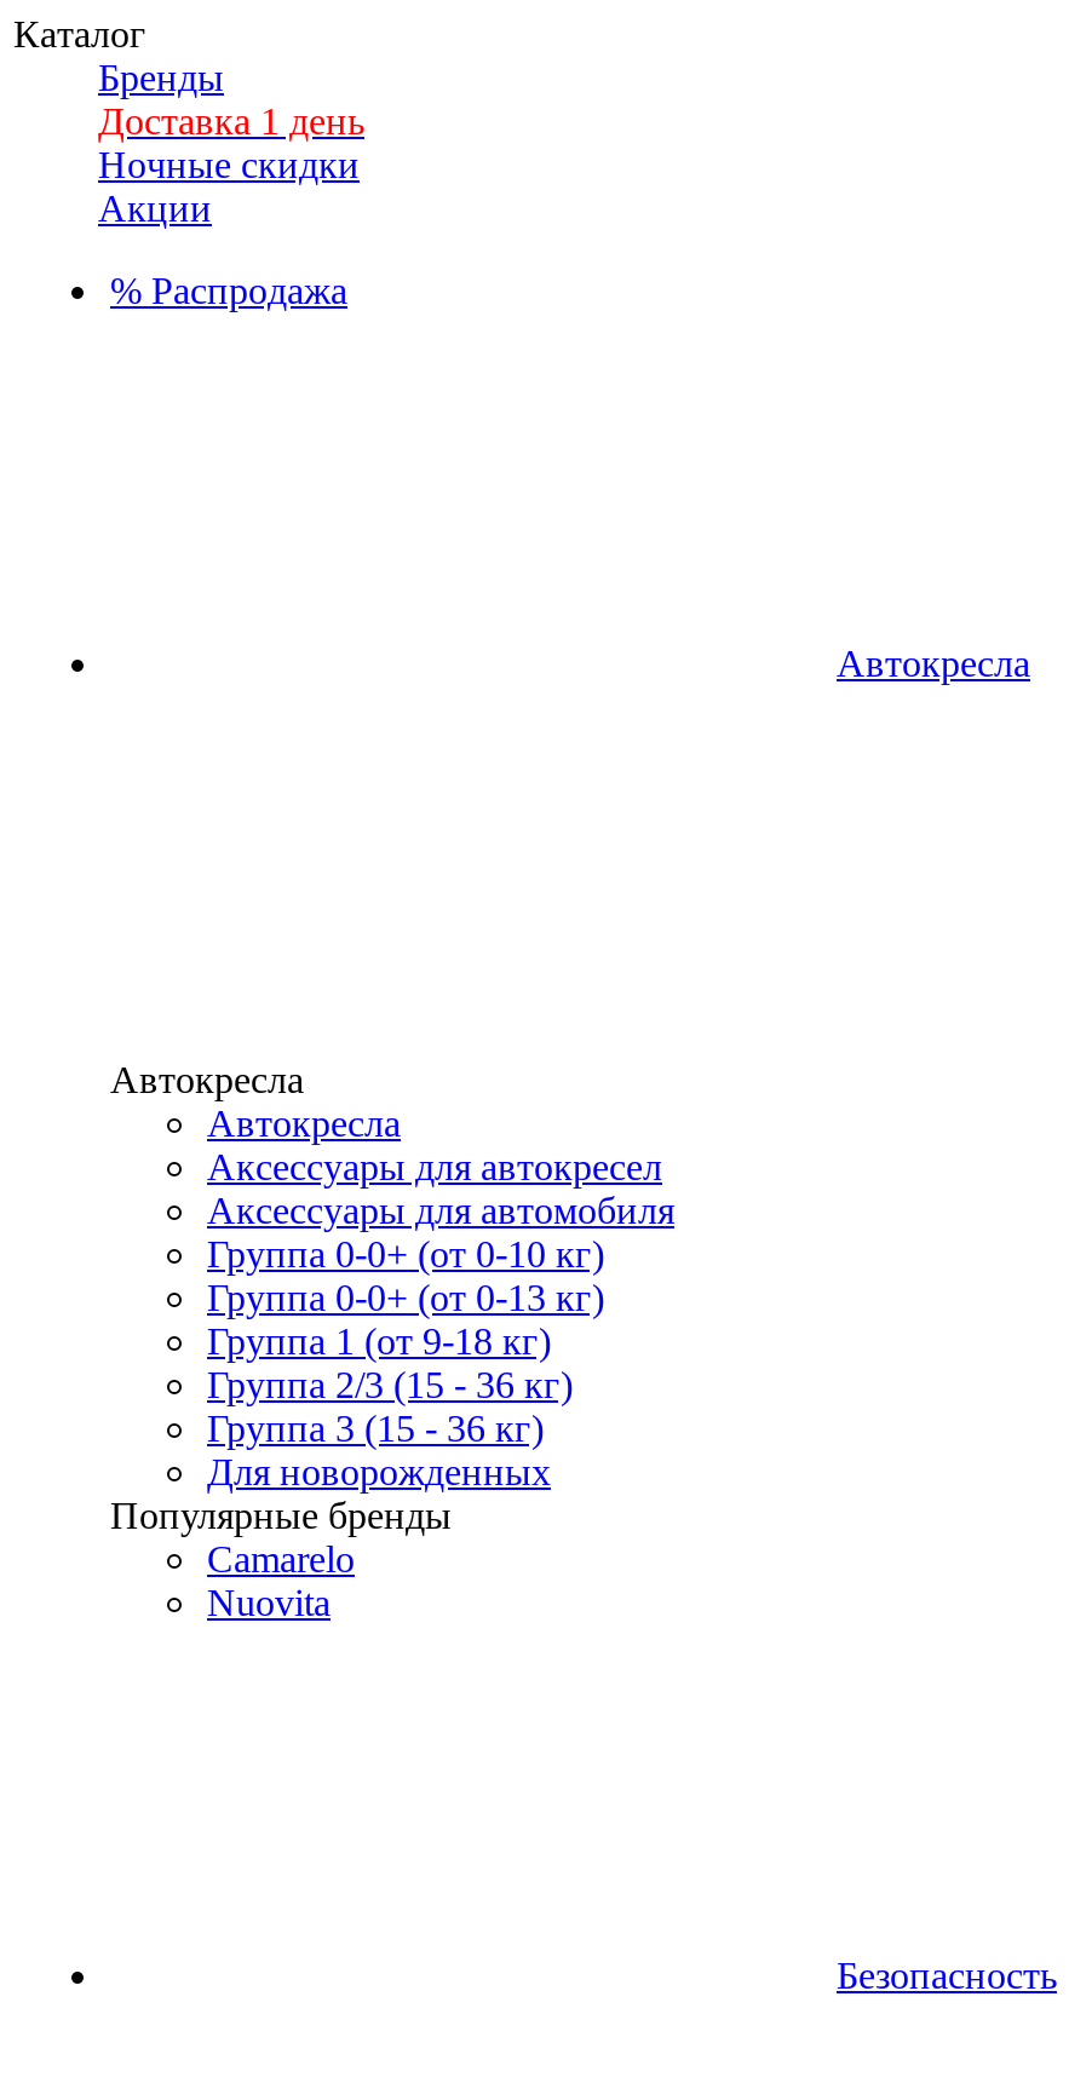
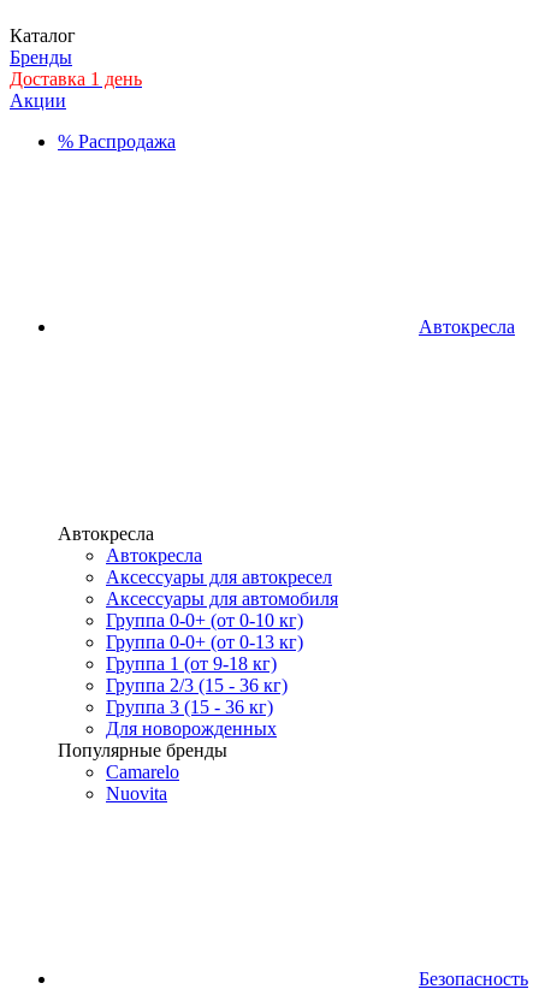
- Ночные скидки
